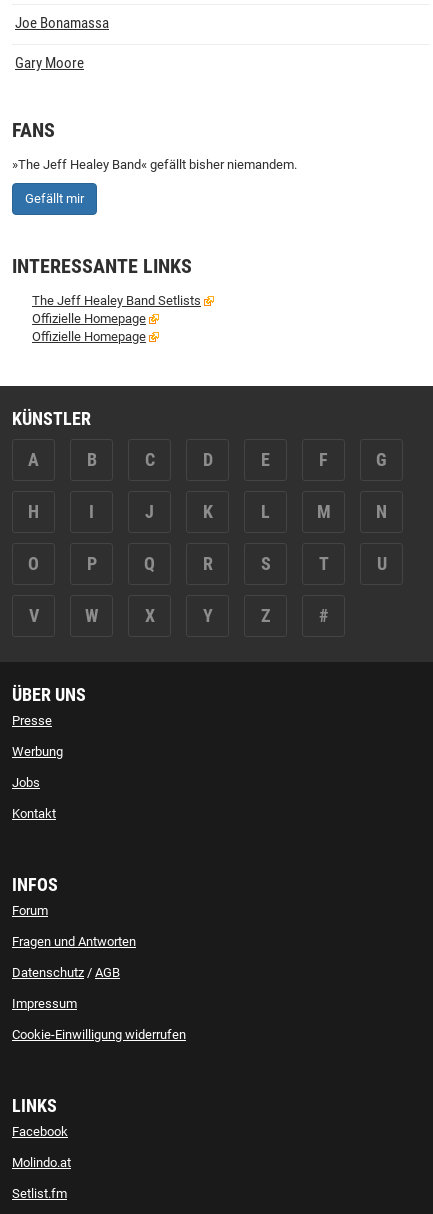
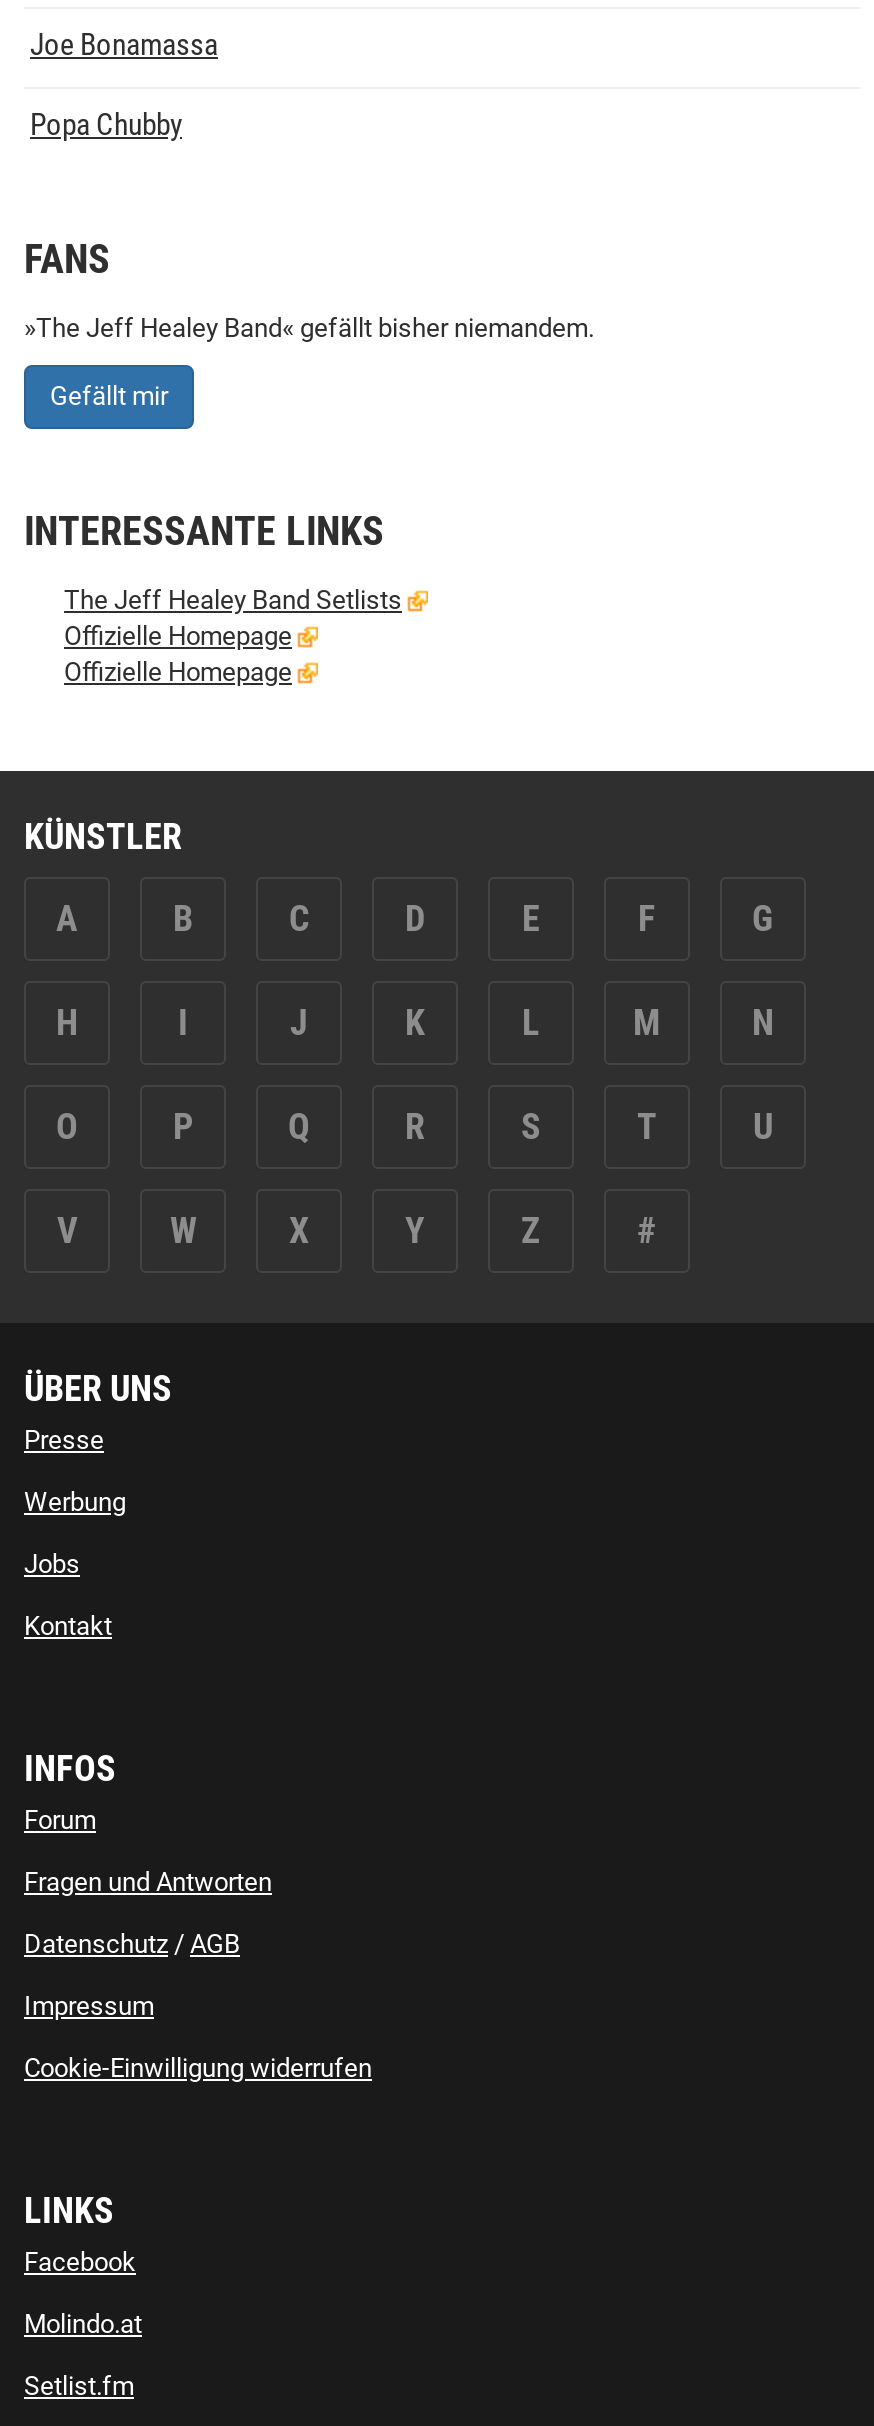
- Gary Moore
+ Popa Chubby
